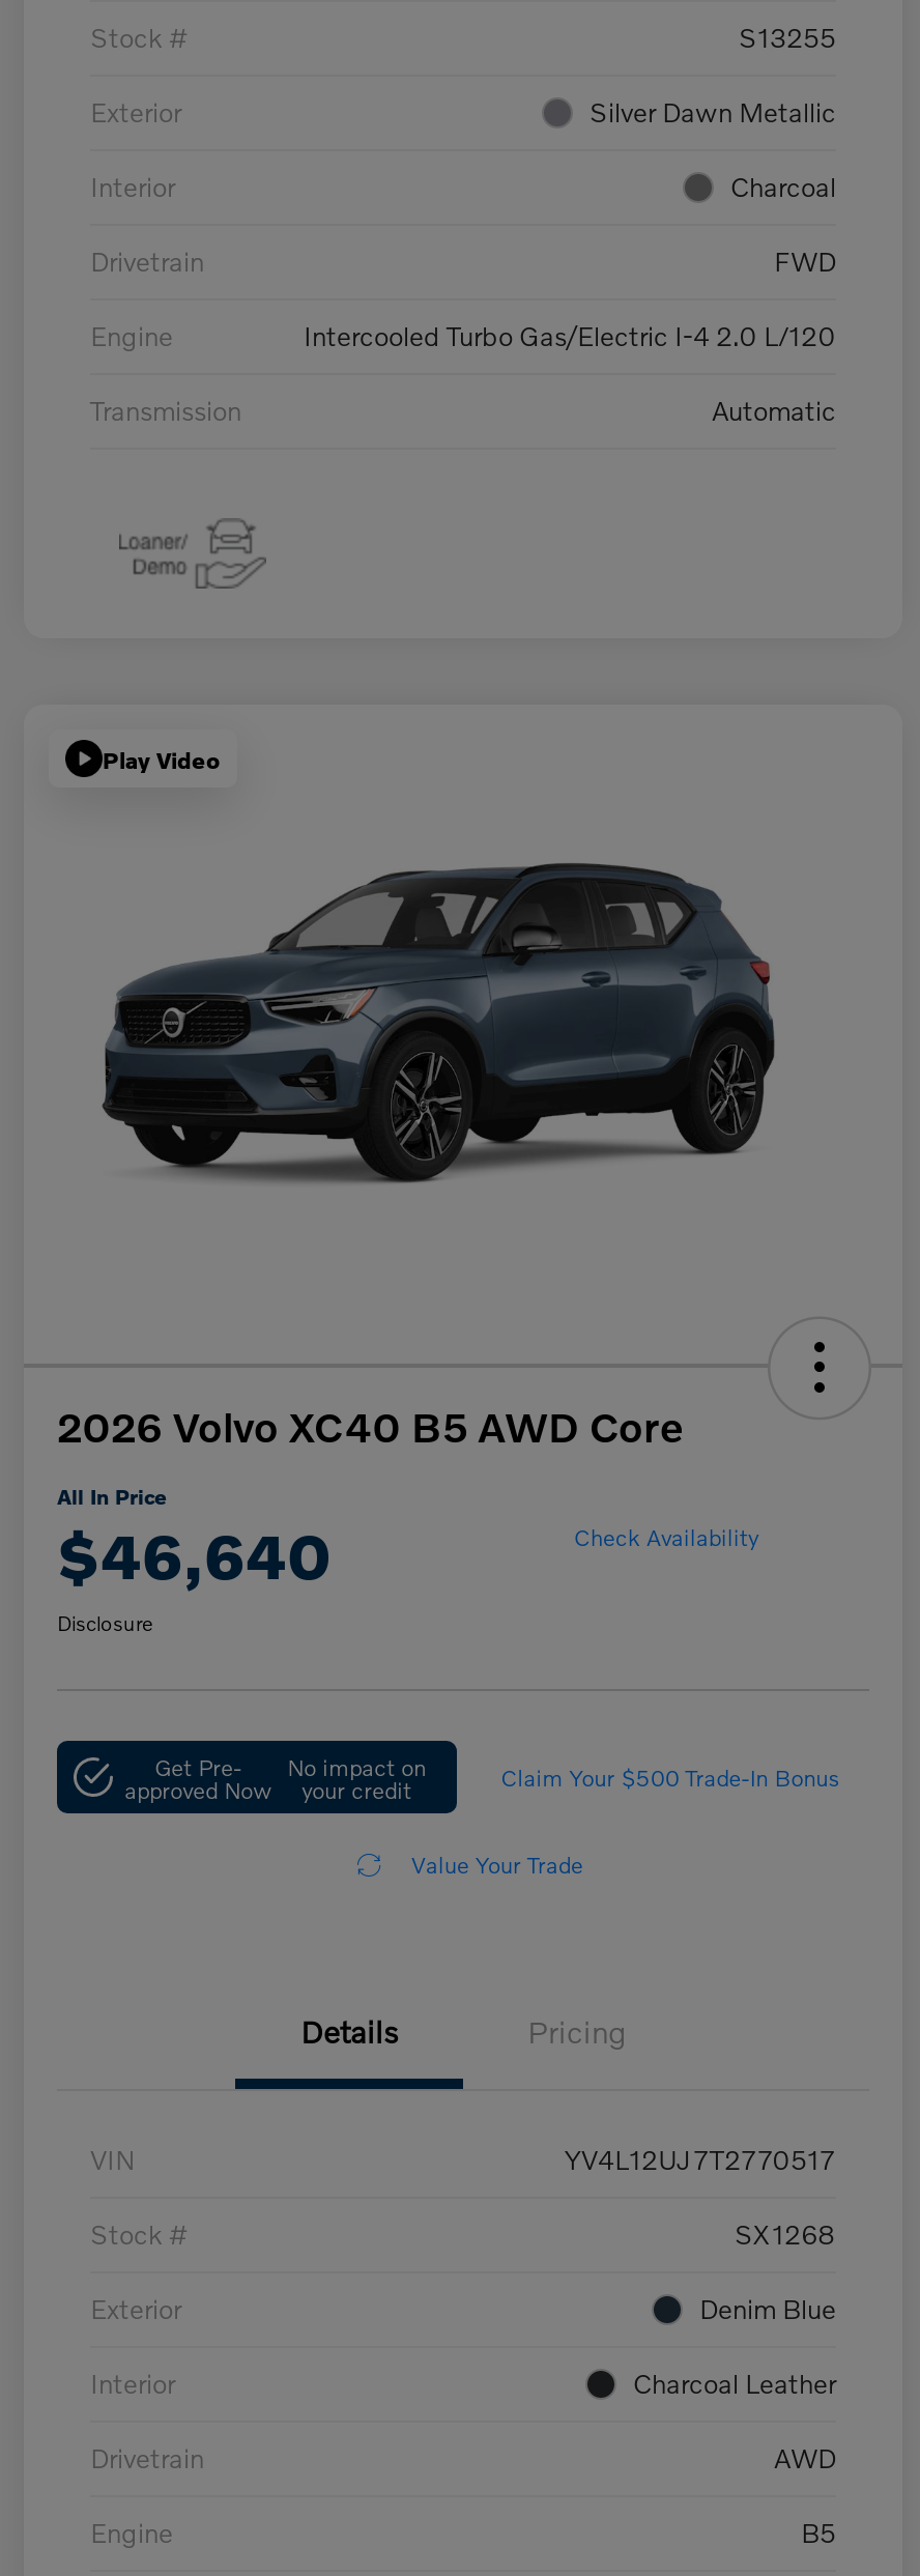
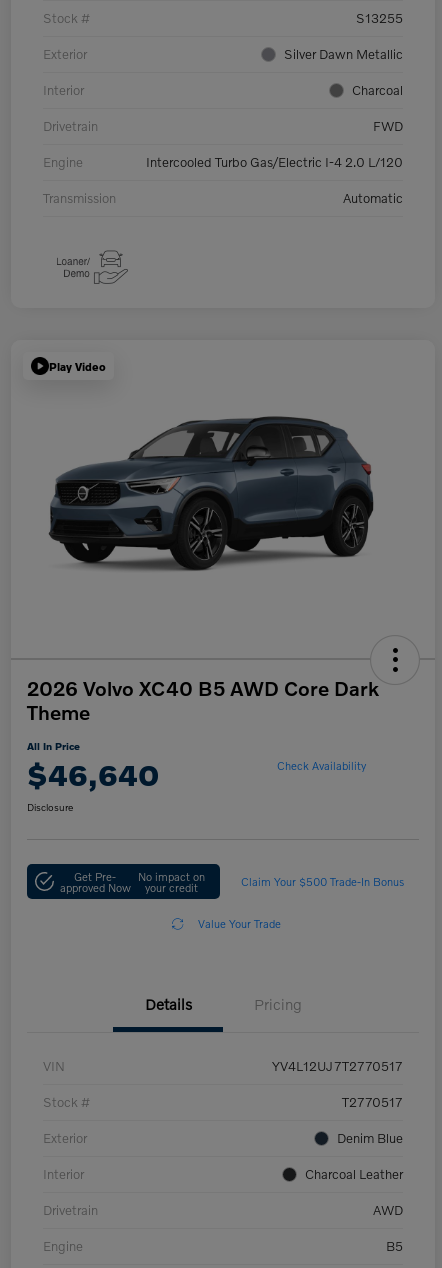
- 2026 Volvo XC40 B5 AWD Core
+ 2026 Volvo XC40 B5 AWD Core Dark
+ Theme

- SX1268
+ T2770517
